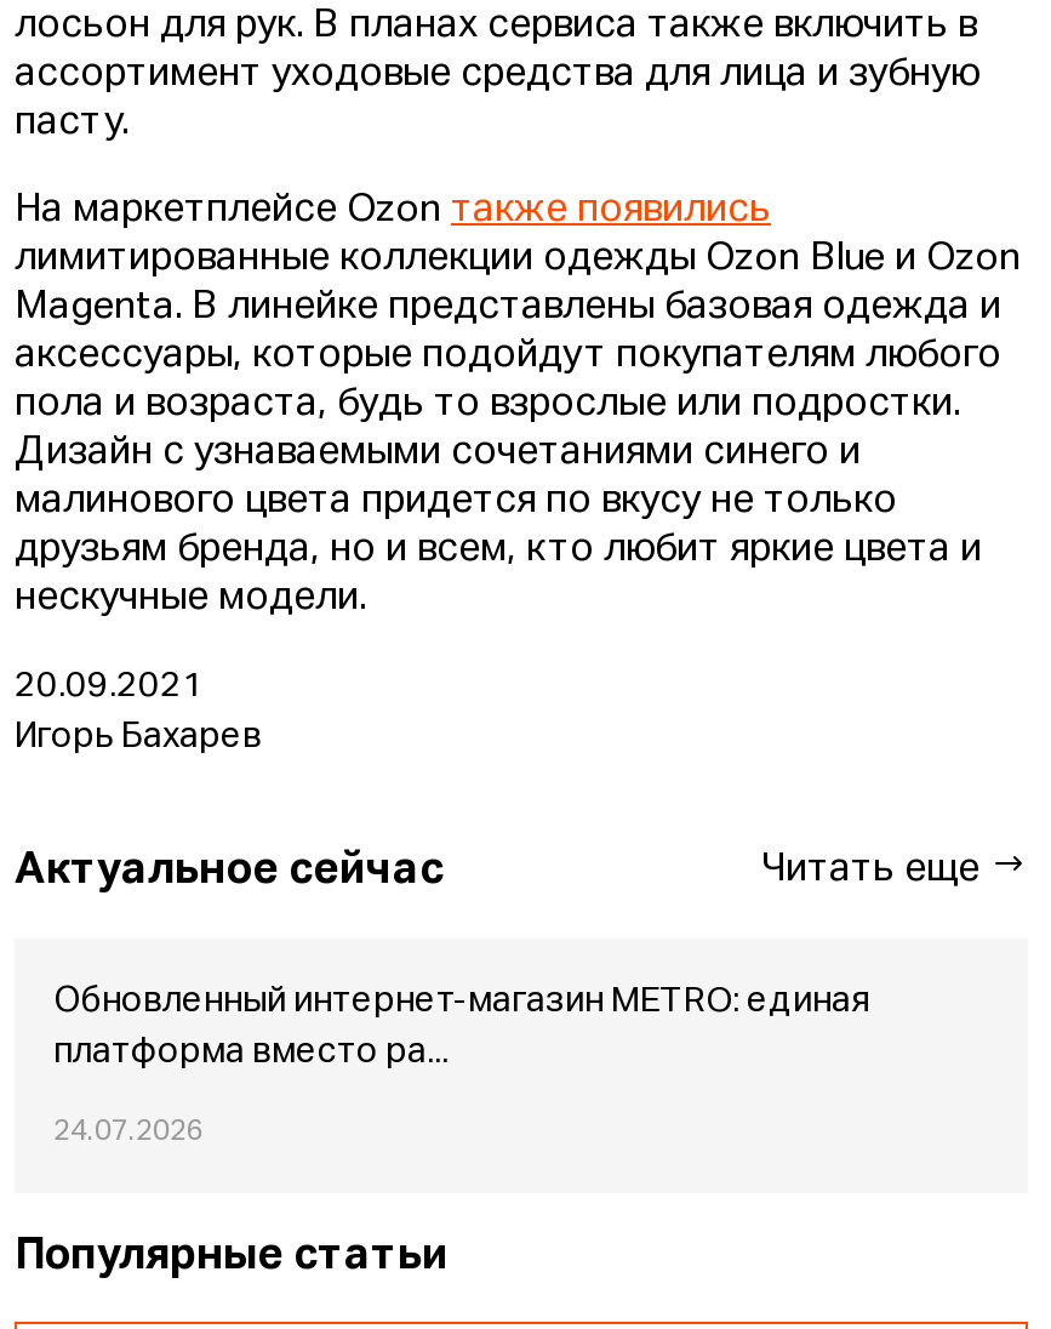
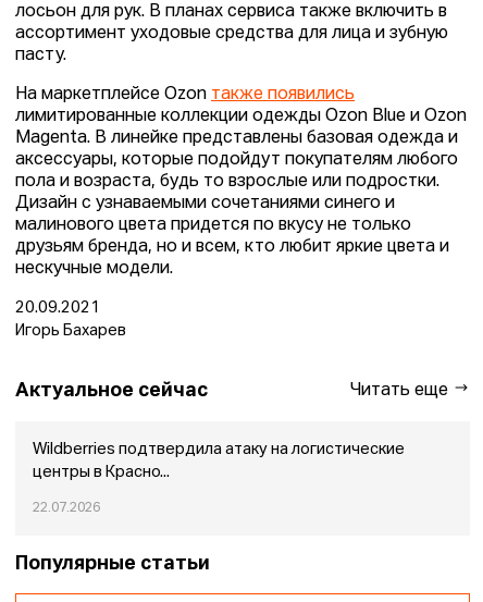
- Обновленный интернет-магазин METRO: единая
+ Wildberries подтвердила атаку на логистические

- платформа вместо ра...
+ центры в Красно...

- 24.07.2026
+ 22.07.2026
